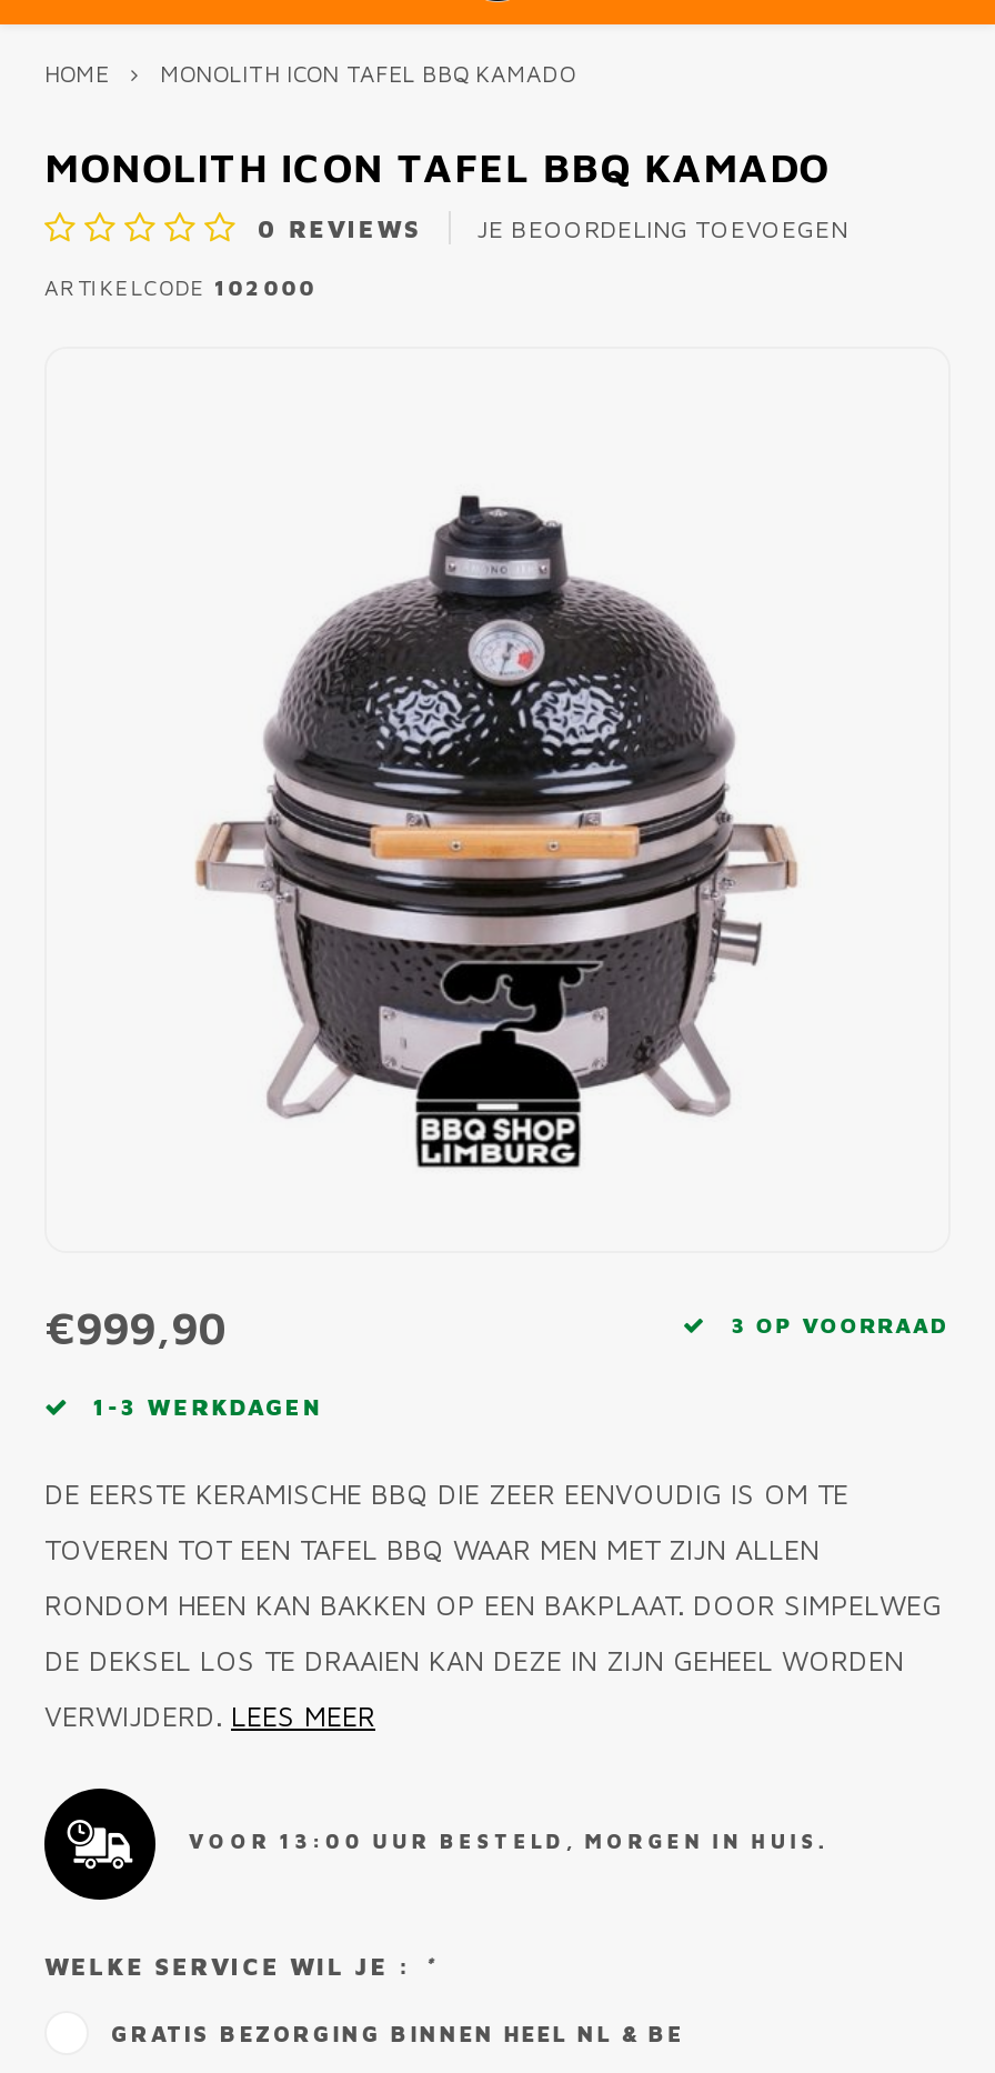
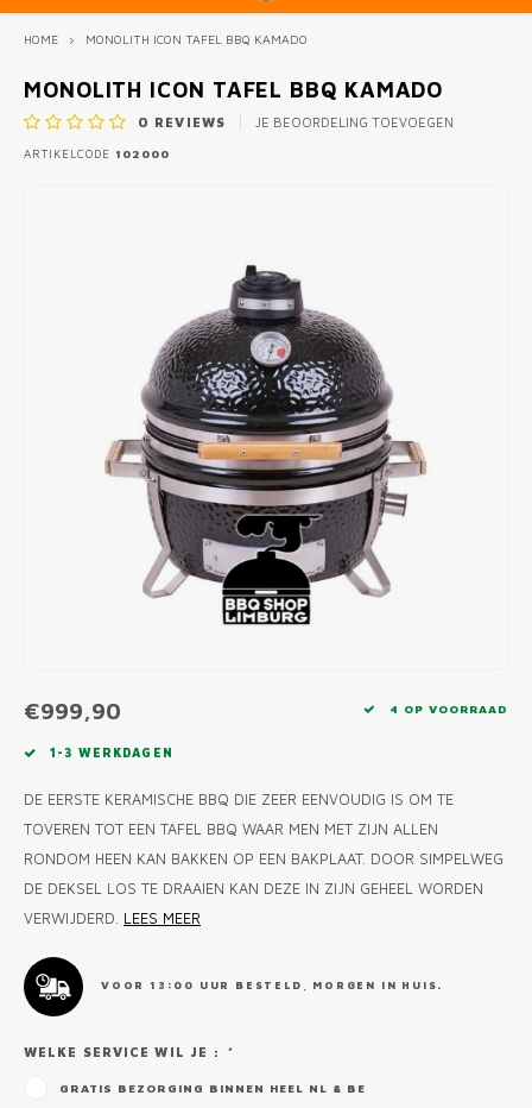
- 3 OP VOORRAAD
+ 4 OP VOORRAAD
